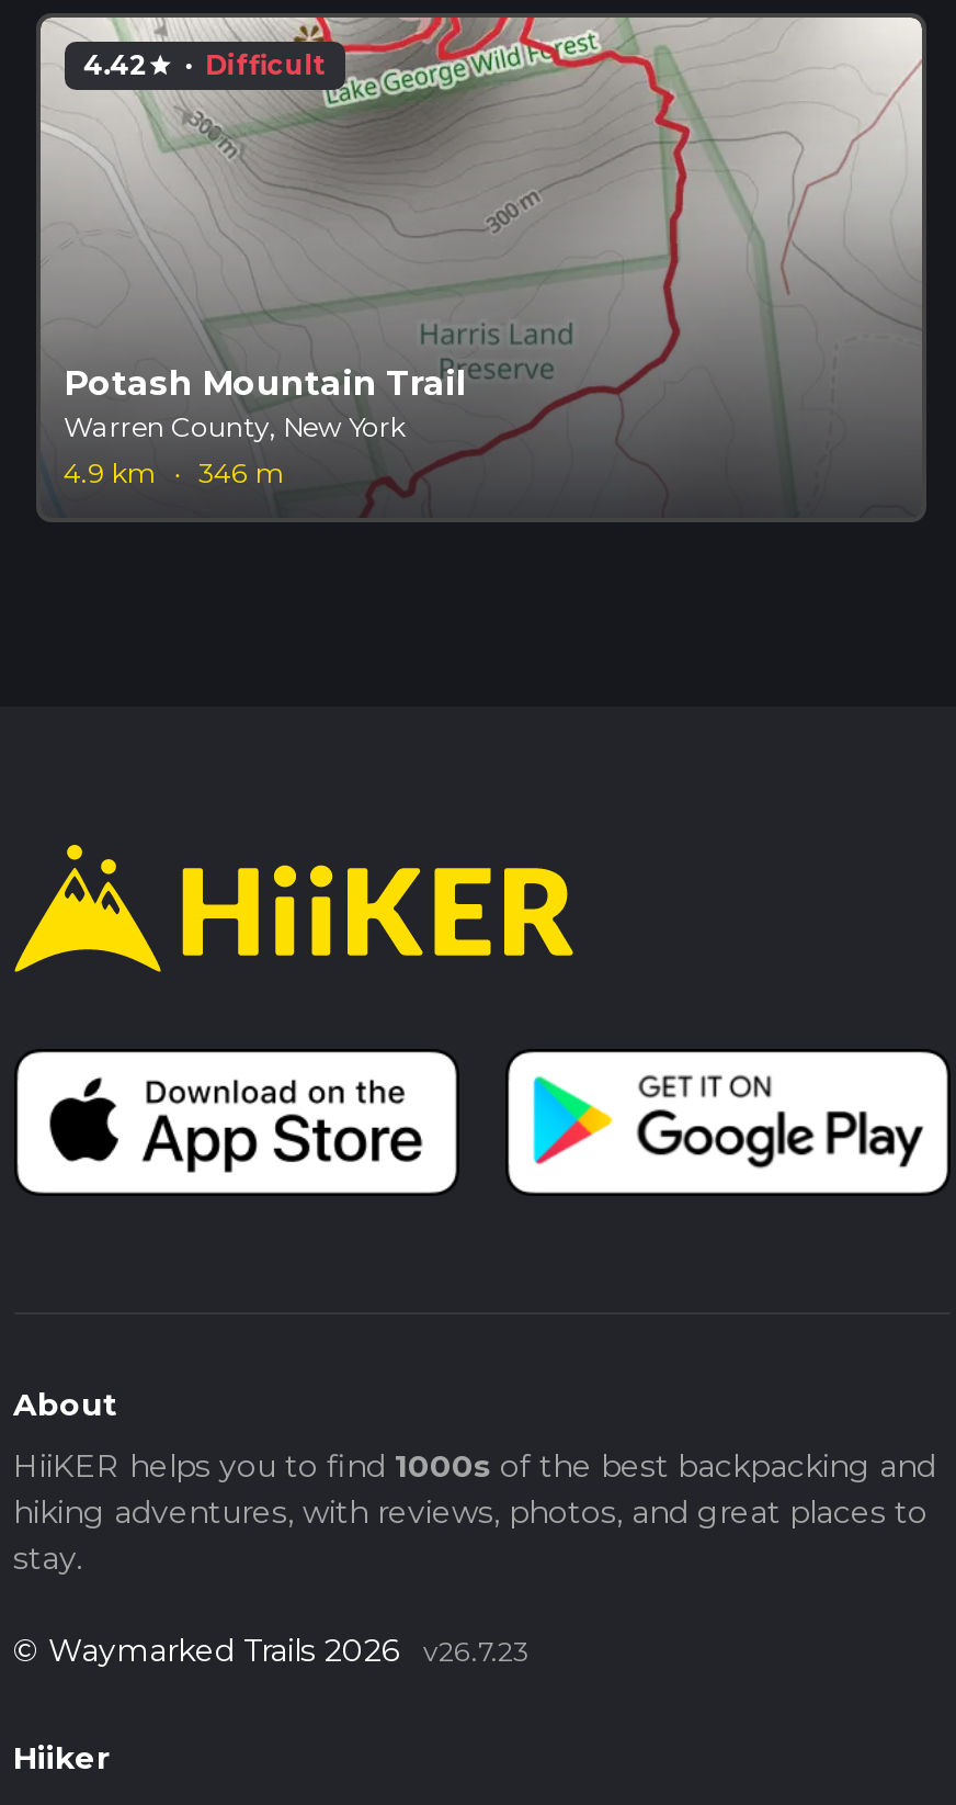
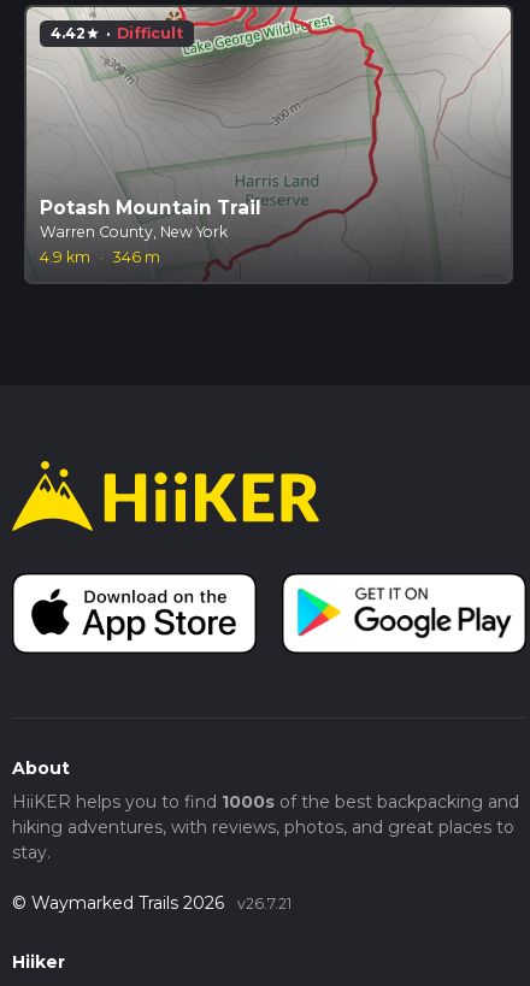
- © Waymarked Trails 2026 v26.7.23
+ © Waymarked Trails 2026 v26.7.21
